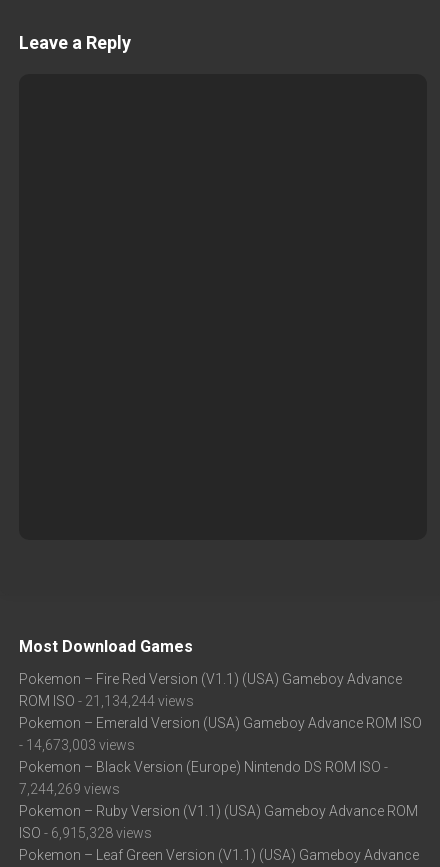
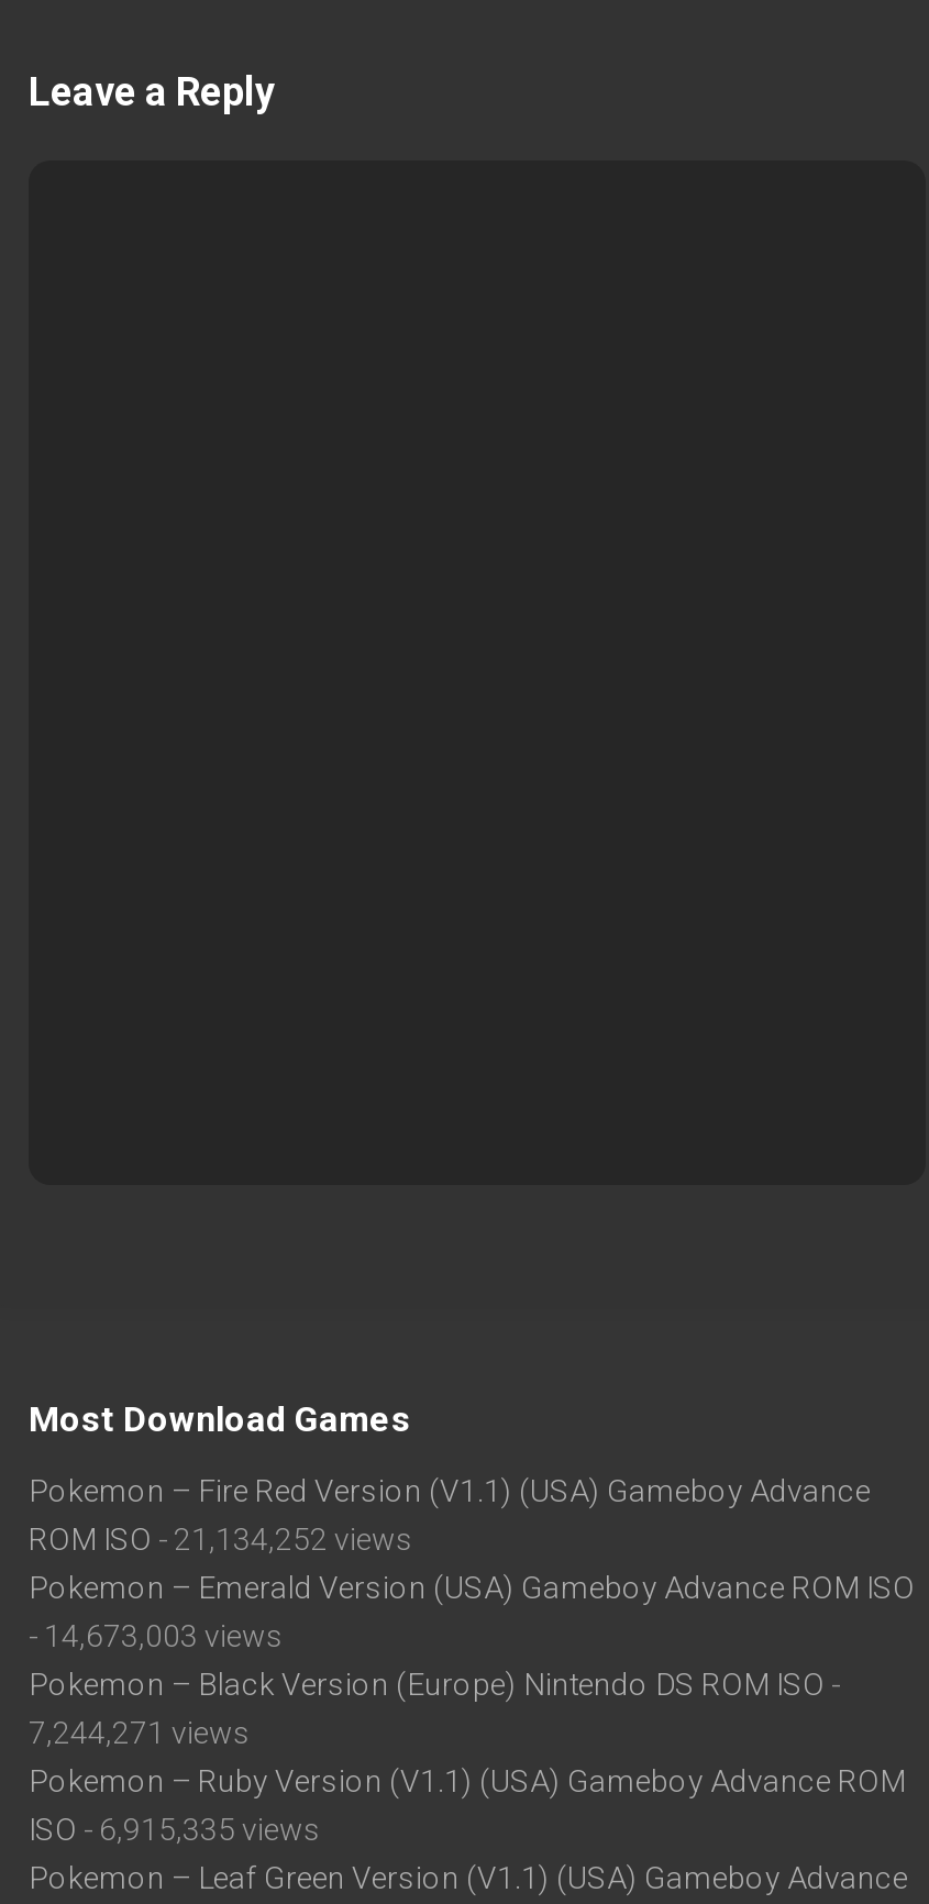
- ROM ISO - 21,134,244 views
+ ROM ISO - 21,134,252 views

- 7,244,269 views
+ 7,244,271 views

- ISO - 6,915,328 views
+ ISO - 6,915,335 views
